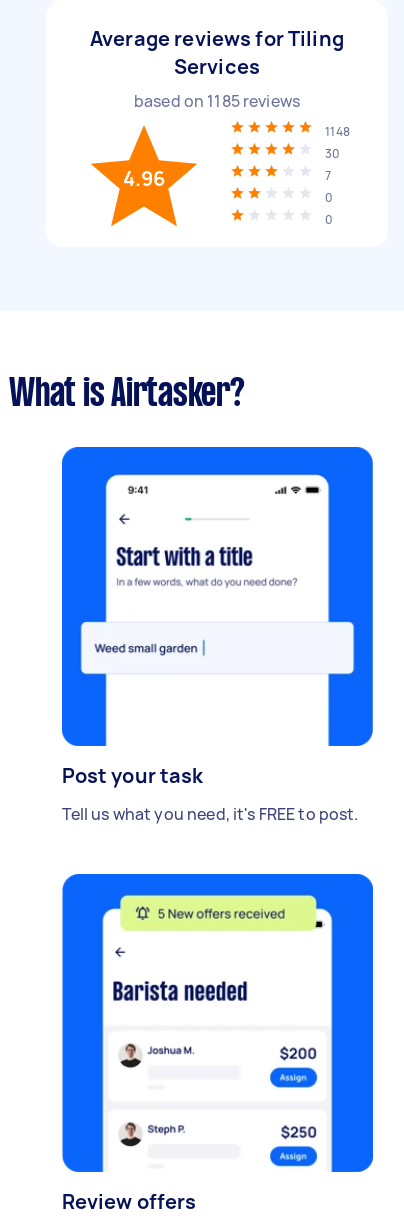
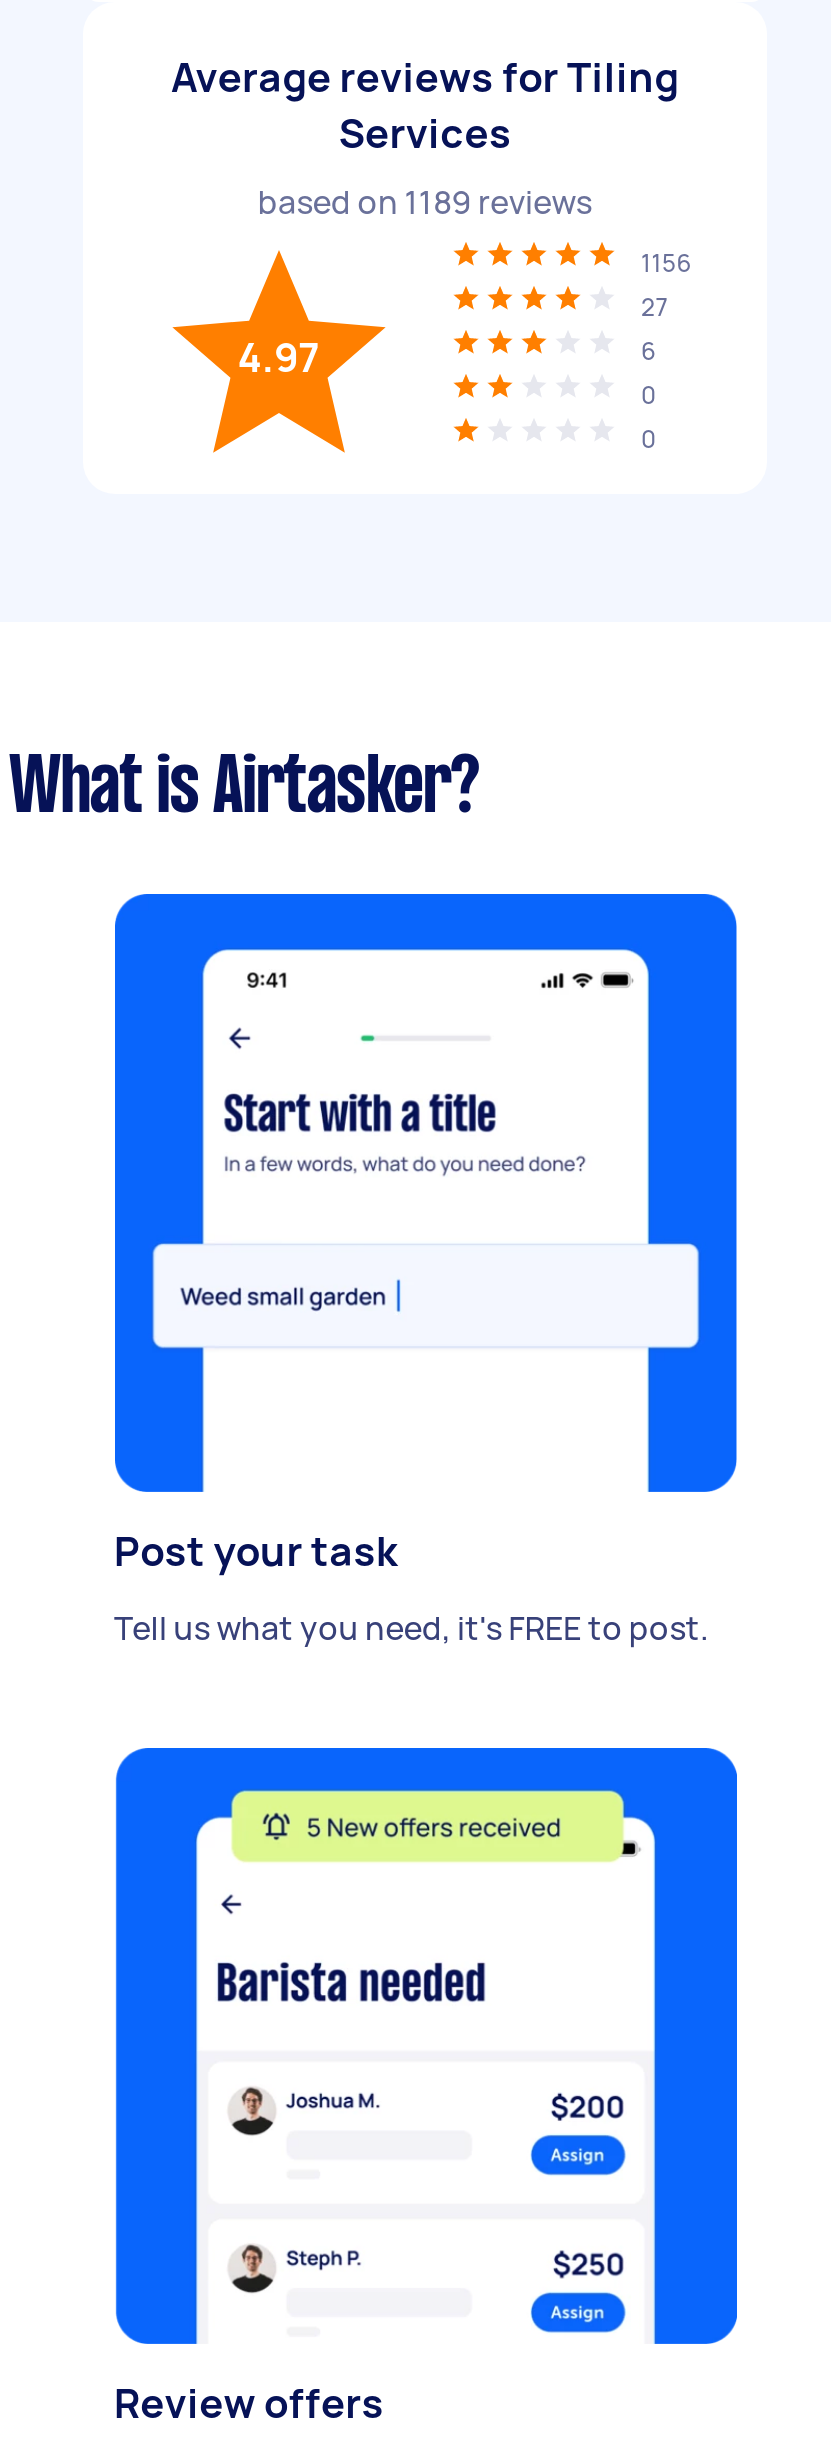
- based on 1185 reviews
+ based on 1189 reviews

- 1148
+ 1156

- 30
+ 27

- 4.96
+ 4.97

- 7
+ 6
